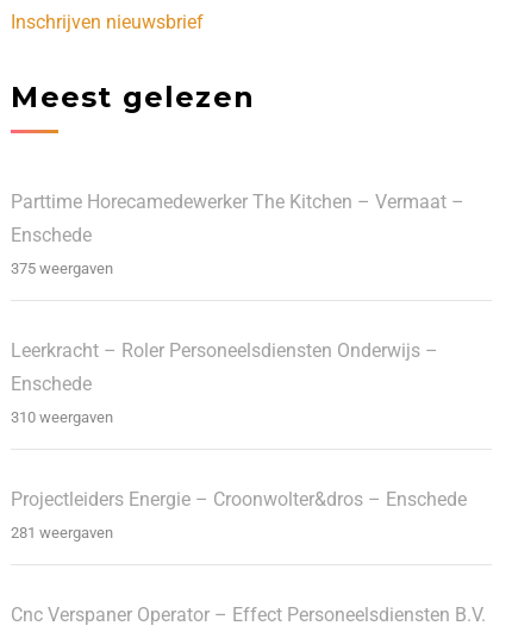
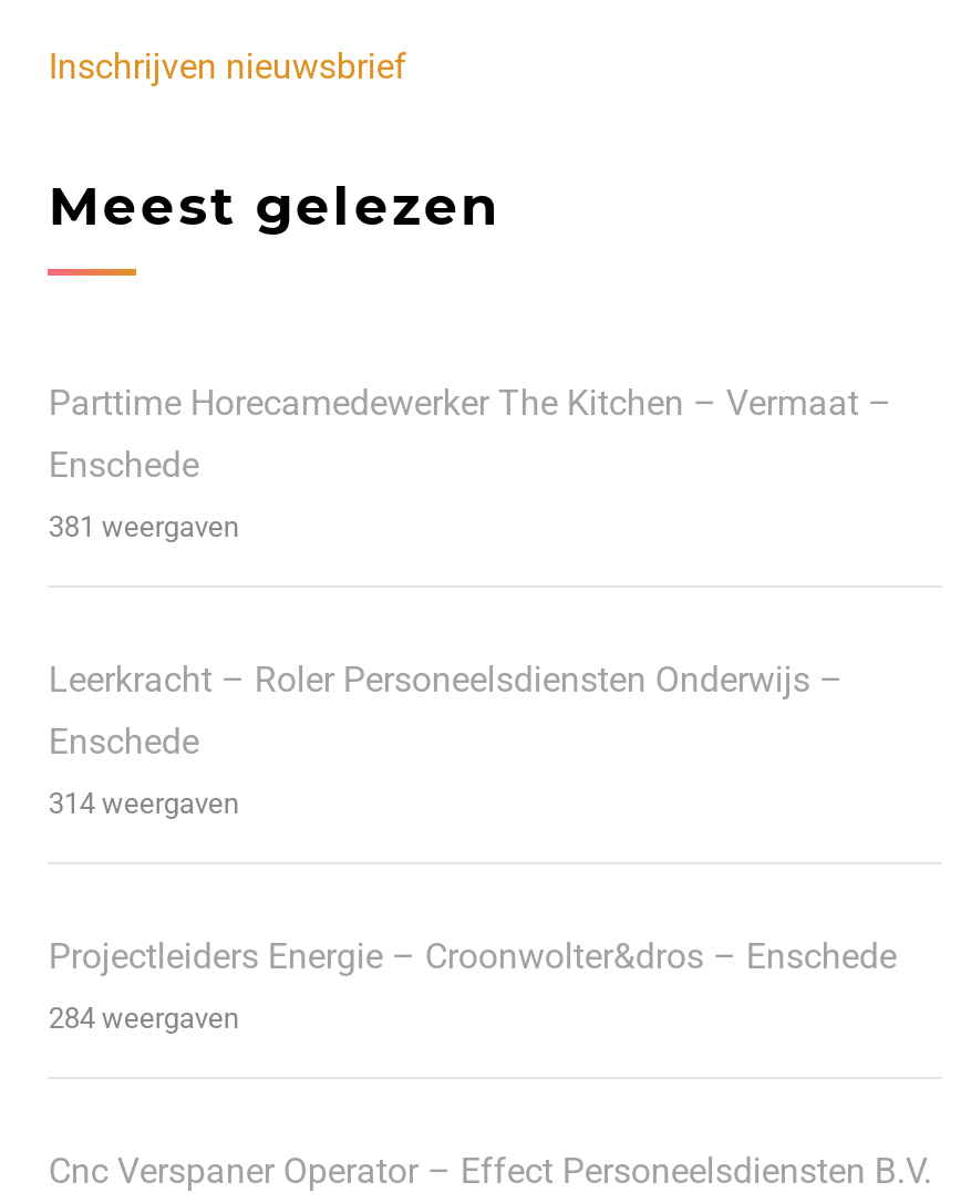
- 375 weergaven
+ 381 weergaven

- 310 weergaven
+ 314 weergaven

- 281 weergaven
+ 284 weergaven
